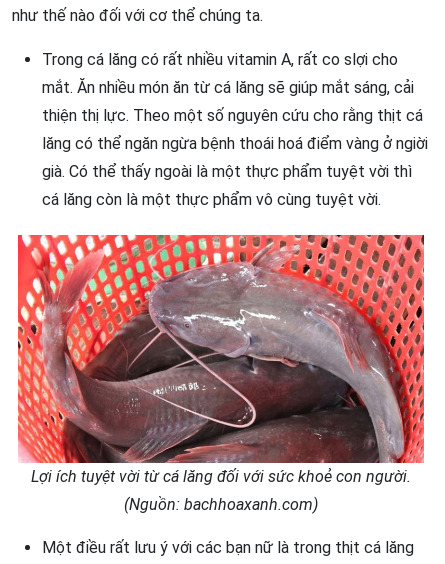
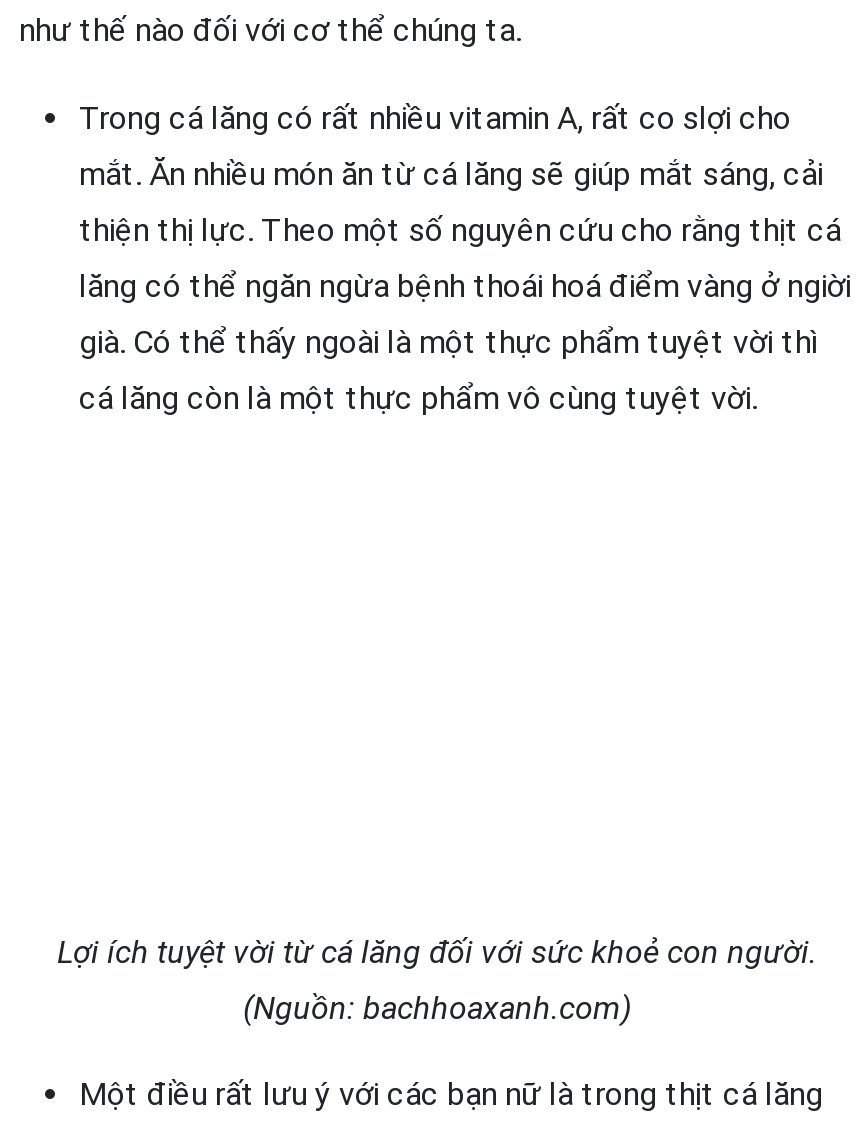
- [image]
